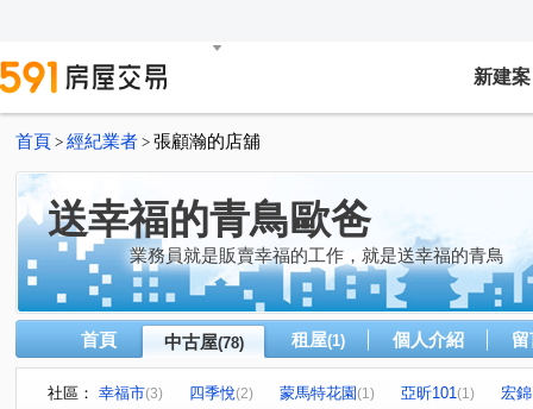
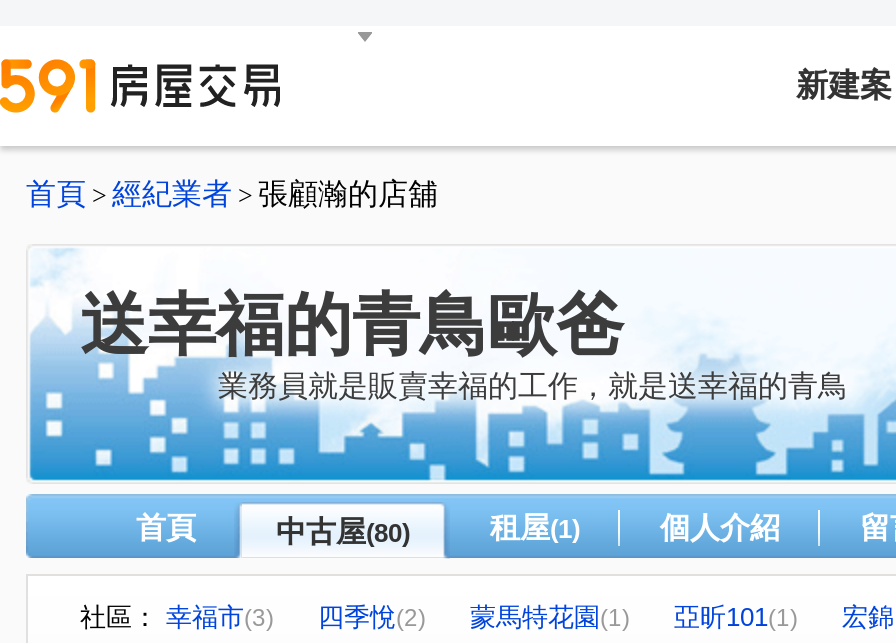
- 中古屋(78)
+ 中古屋(80)
